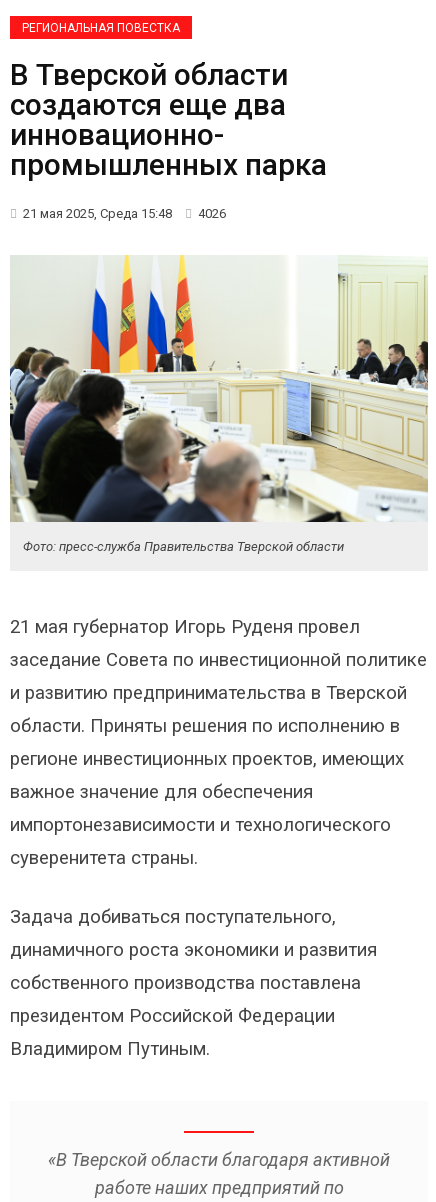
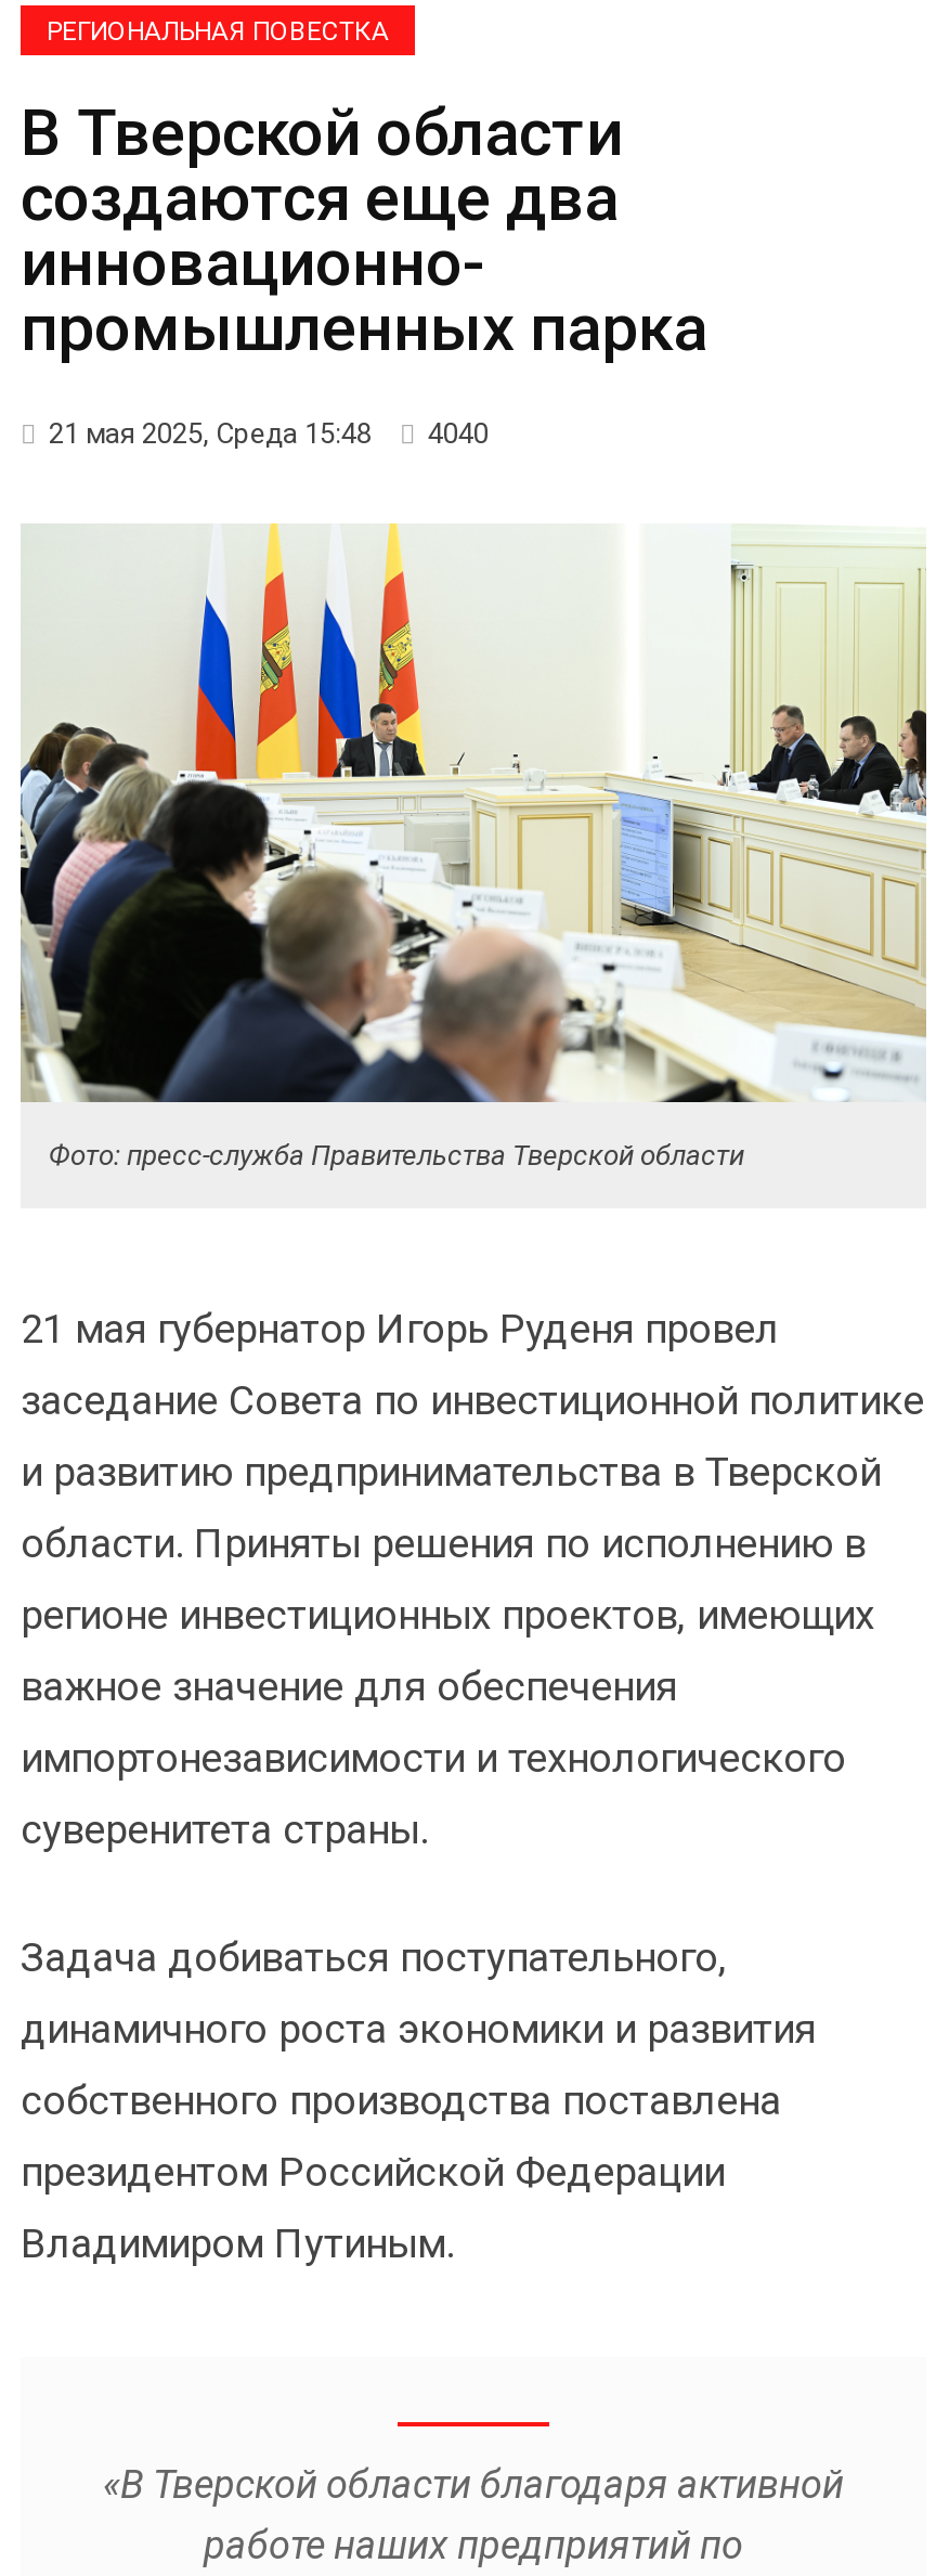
- 21 мая 2025, Среда 15:48 4026
+ 21 мая 2025, Среда 15:48 4040
